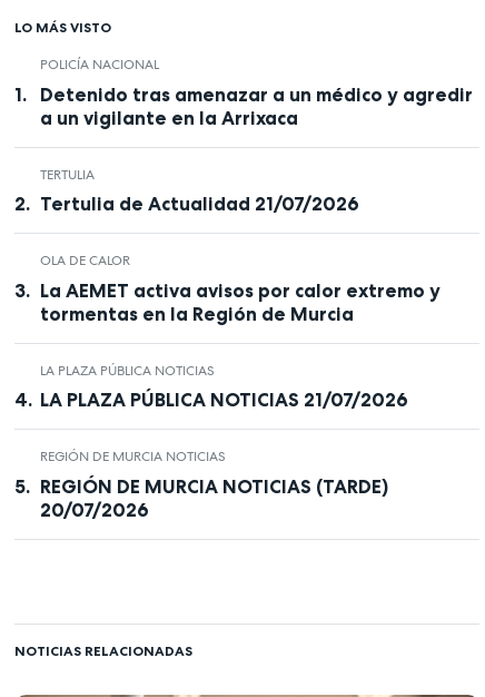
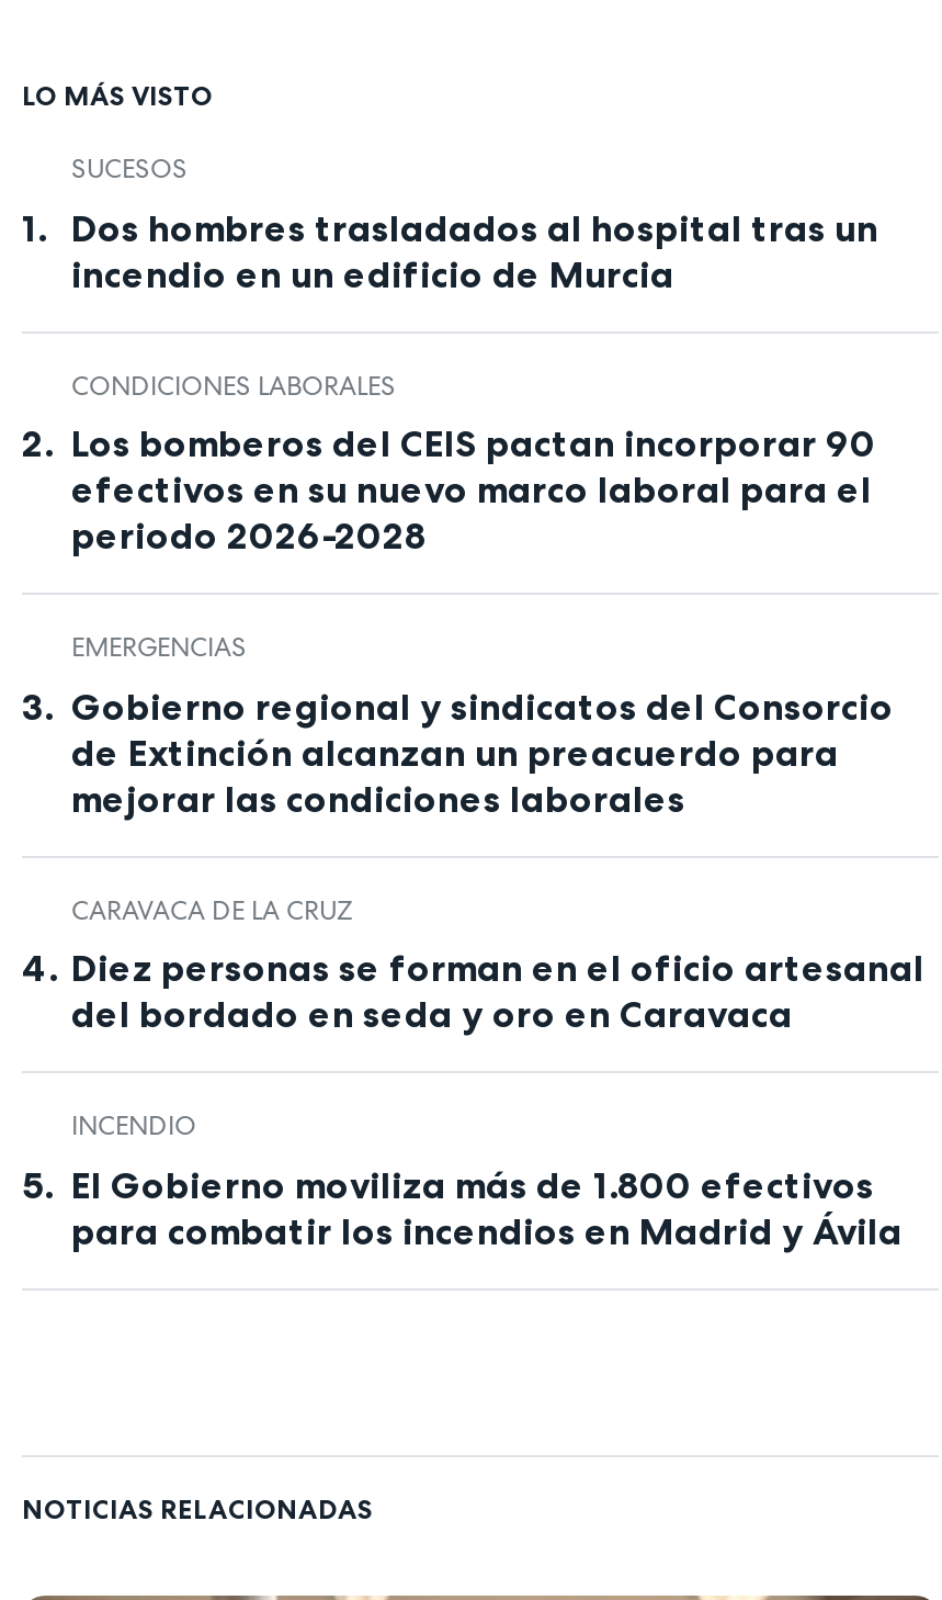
- POLICÍA NACIONAL
- Detenido tras amenazar a un médico y agredir
- a un vigilante en la Arrixaca
+ SUCESOS
+ Dos hombres trasladados al hospital tras un
+ incendio en un edificio de Murcia

- TERTULIA
- Tertulia de Actualidad 21/07/2026
+ CONDICIONES LABORALES
+ Los bomberos del CEIS pactan incorporar 90
+ efectivos en su nuevo marco laboral para el
+ periodo 2026-2028

- OLA DE CALOR
- La AEMET activa avisos por calor extremo y
- tormentas en la Región de Murcia
+ EMERGENCIAS
+ Gobierno regional y sindicatos del Consorcio
+ de Extinción alcanzan un preacuerdo para
+ mejorar las condiciones laborales

- LA PLAZA PÚBLICA NOTICIAS
- LA PLAZA PÚBLICA NOTICIAS 21/07/2026
+ CARAVACA DE LA CRUZ
+ Diez personas se forman en el oficio artesanal
+ del bordado en seda y oro en Caravaca

- REGIÓN DE MURCIA NOTICIAS
- REGIÓN DE MURCIA NOTICIAS (TARDE)
- 20/07/2026
+ INCENDIO
+ El Gobierno moviliza más de 1.800 efectivos
+ para combatir los incendios en Madrid y Ávila
